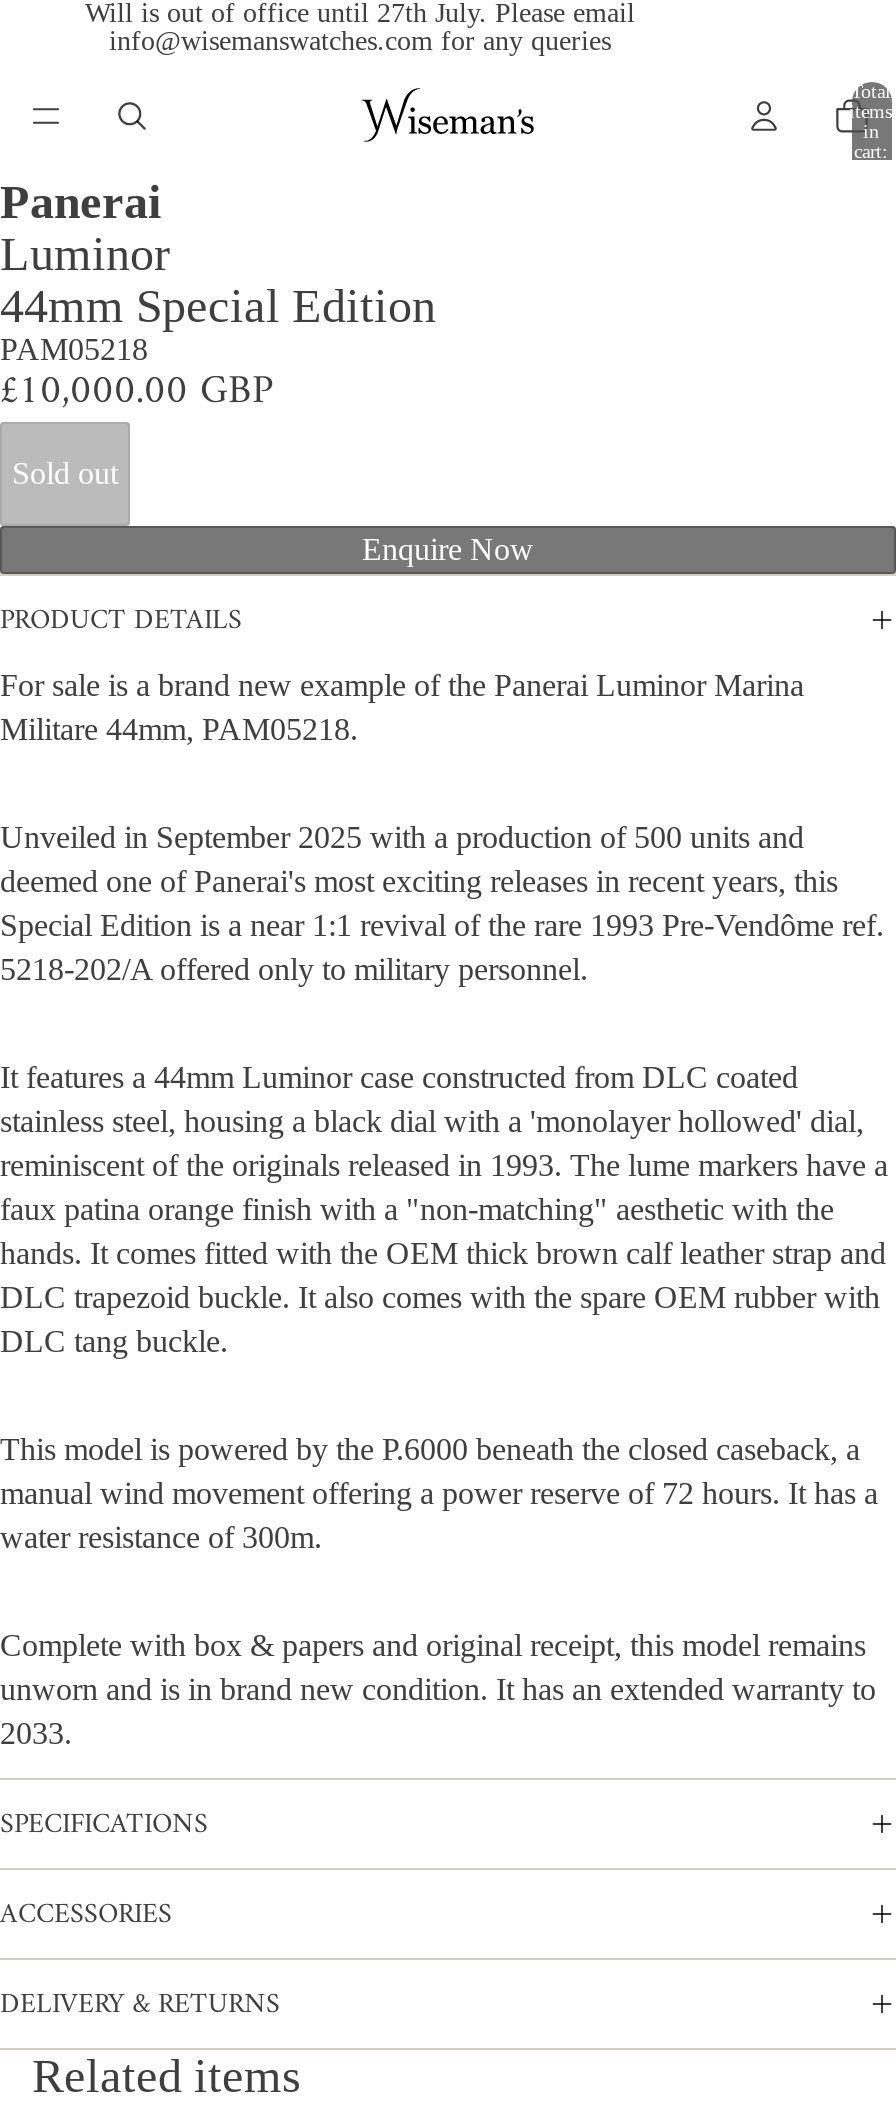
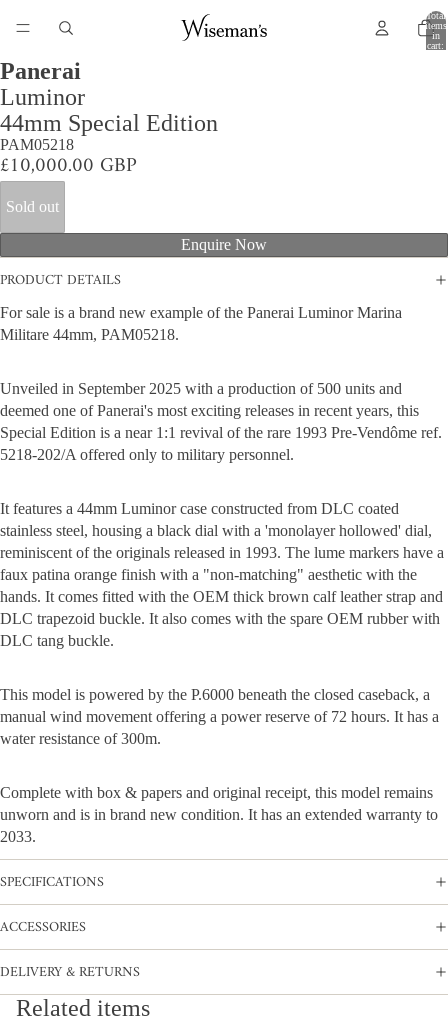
- Will is out of office until 27th July. Please email
- info@wisemanswatches.com for any queries
